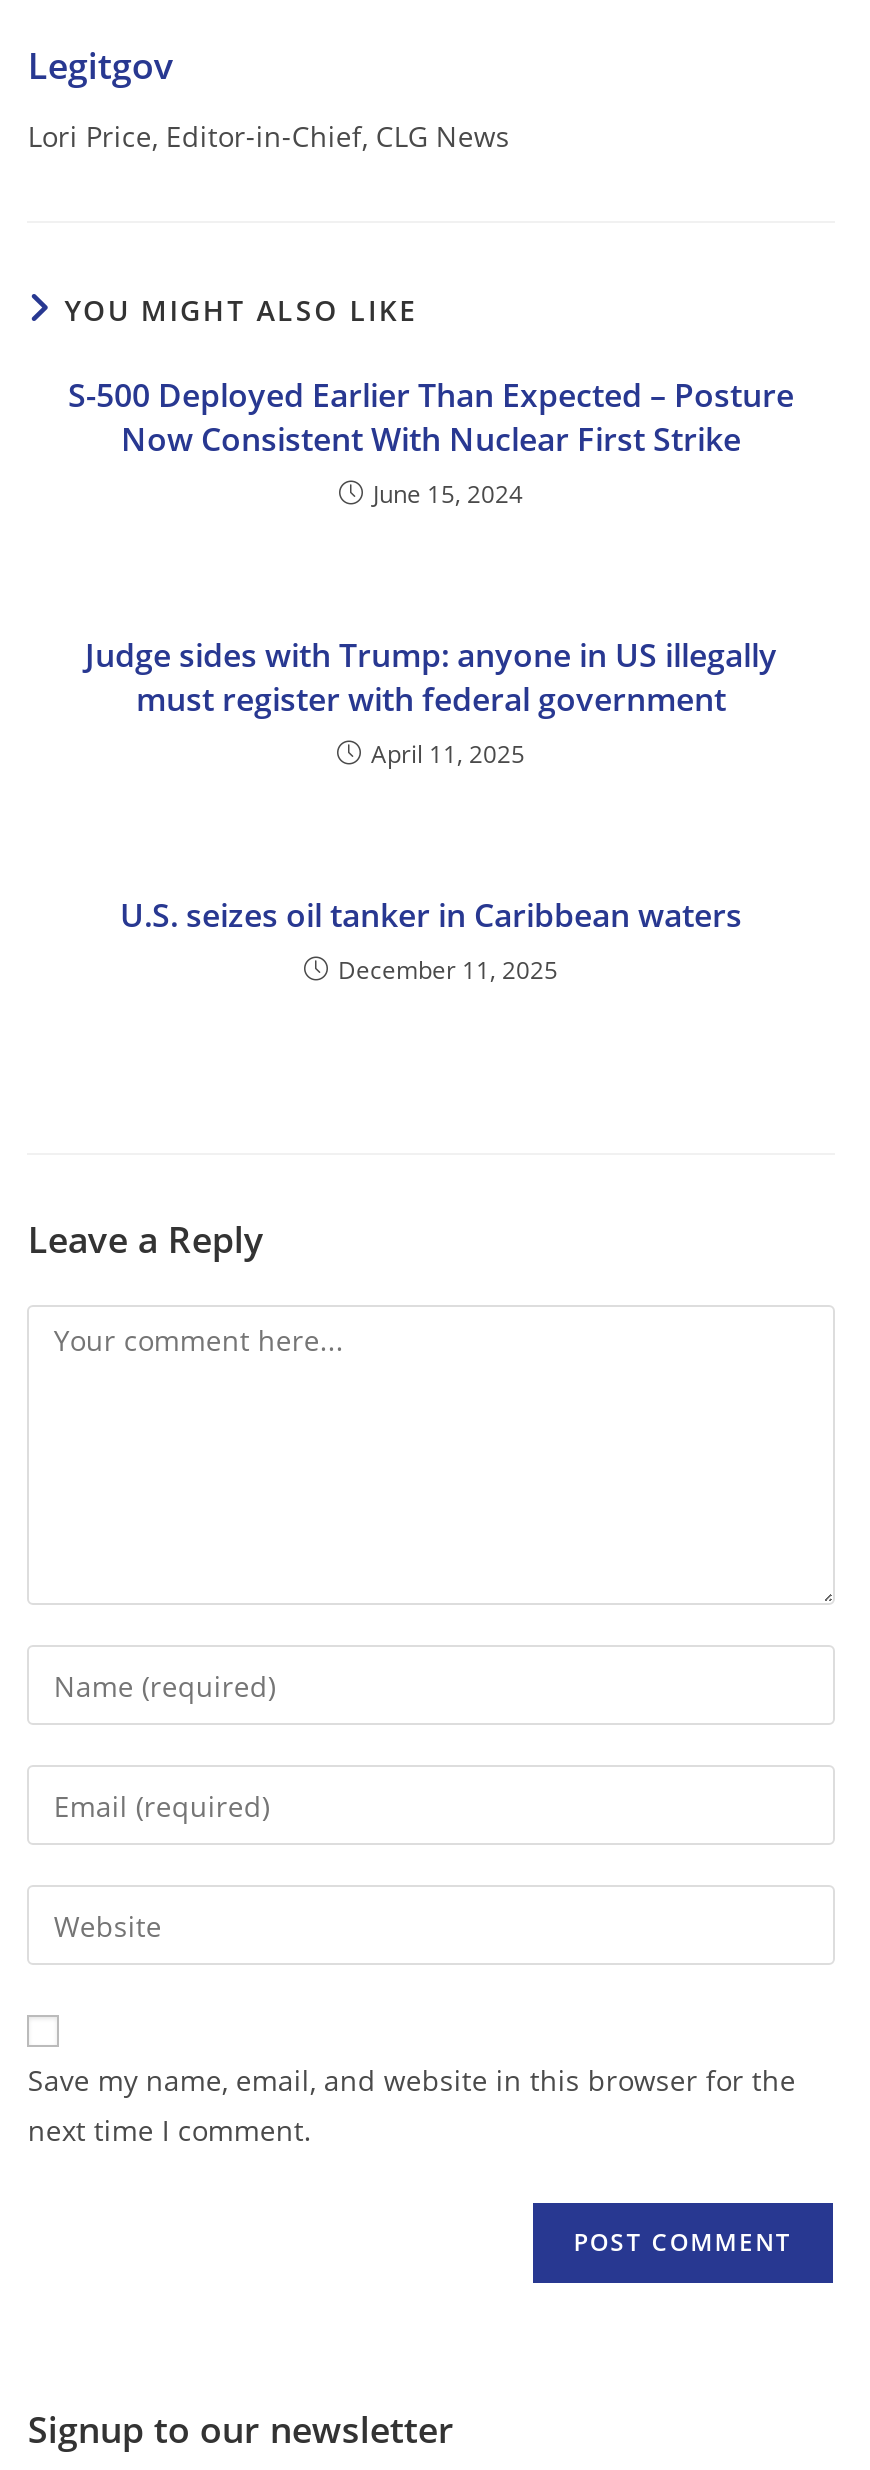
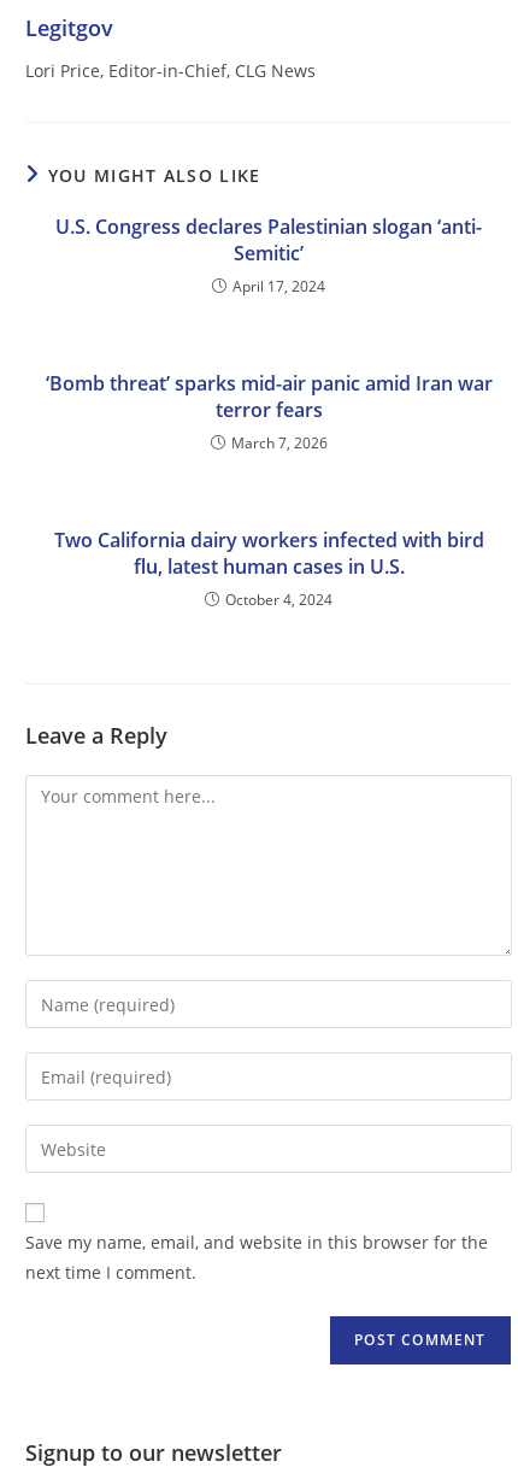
- S-500 Deployed Earlier Than Expected – Posture
- Now Consistent With Nuclear First Strike
- June 15, 2024
+ U.S. Congress declares Palestinian slogan ‘anti-
+ Semitic’
+ April 17, 2024

- Judge sides with Trump: anyone in US illegally
- must register with federal government
- April 11, 2025
+ ‘Bomb threat’ sparks mid-air panic amid Iran war
+ terror fears
+ March 7, 2026

- U.S. seizes oil tanker in Caribbean waters
- December 11, 2025
+ Two California dairy workers infected with bird
+ flu, latest human cases in U.S.
+ October 4, 2024
